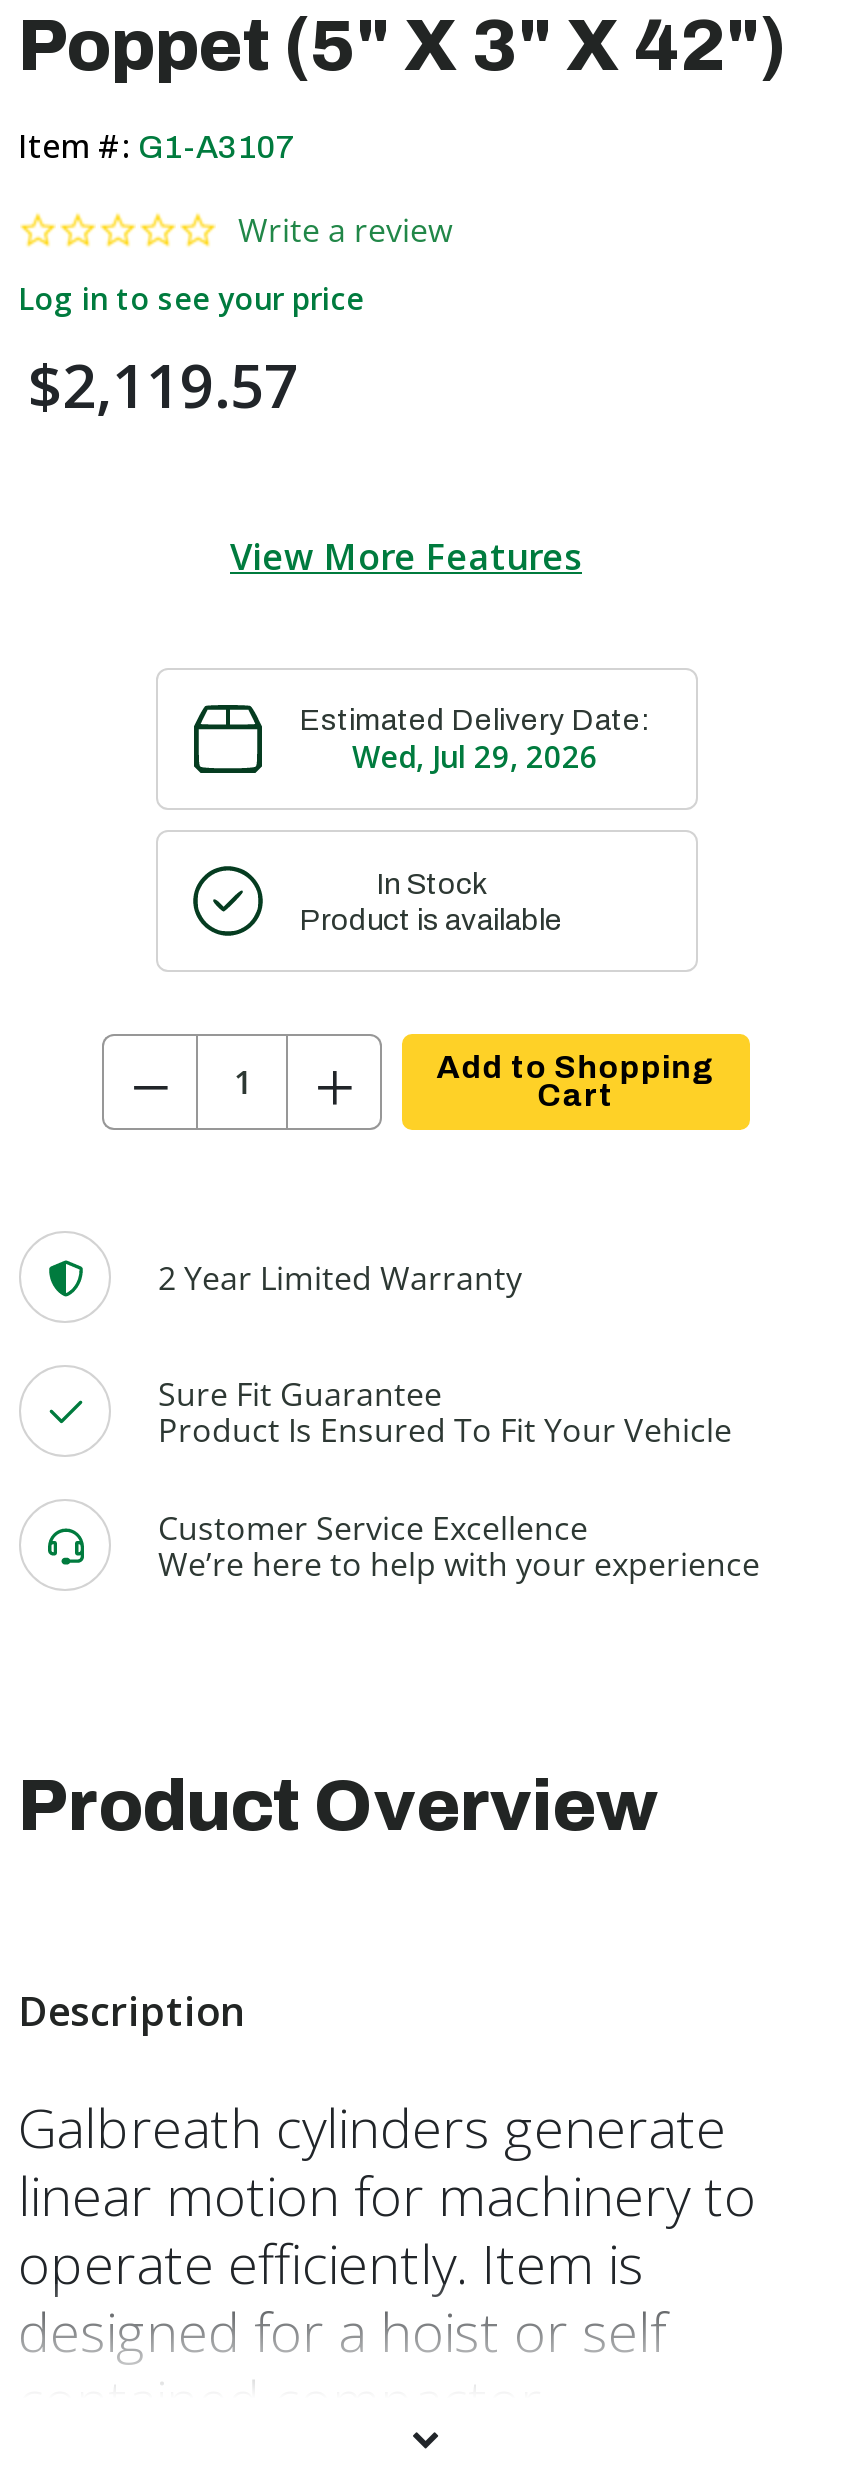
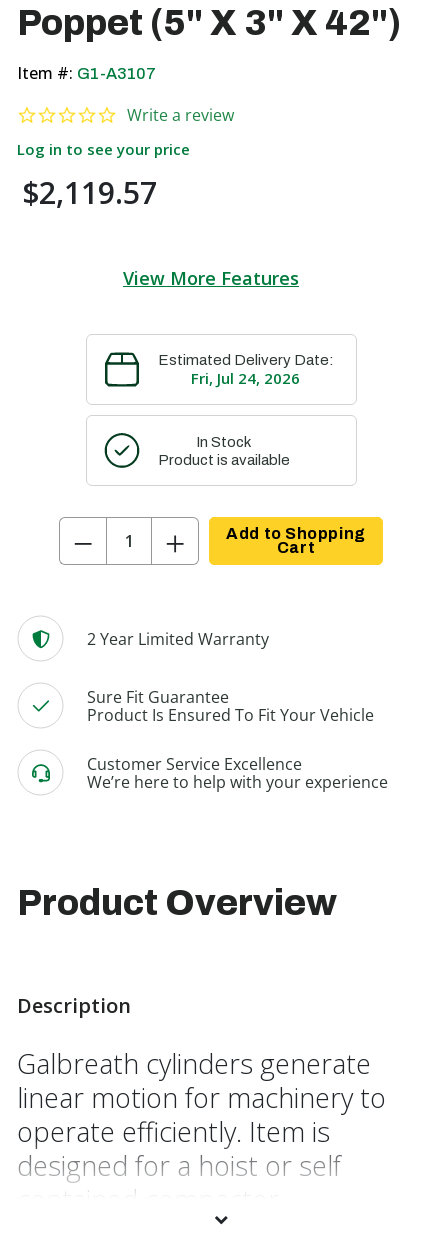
- Wed, Jul 29, 2026
+ Fri, Jul 24, 2026
